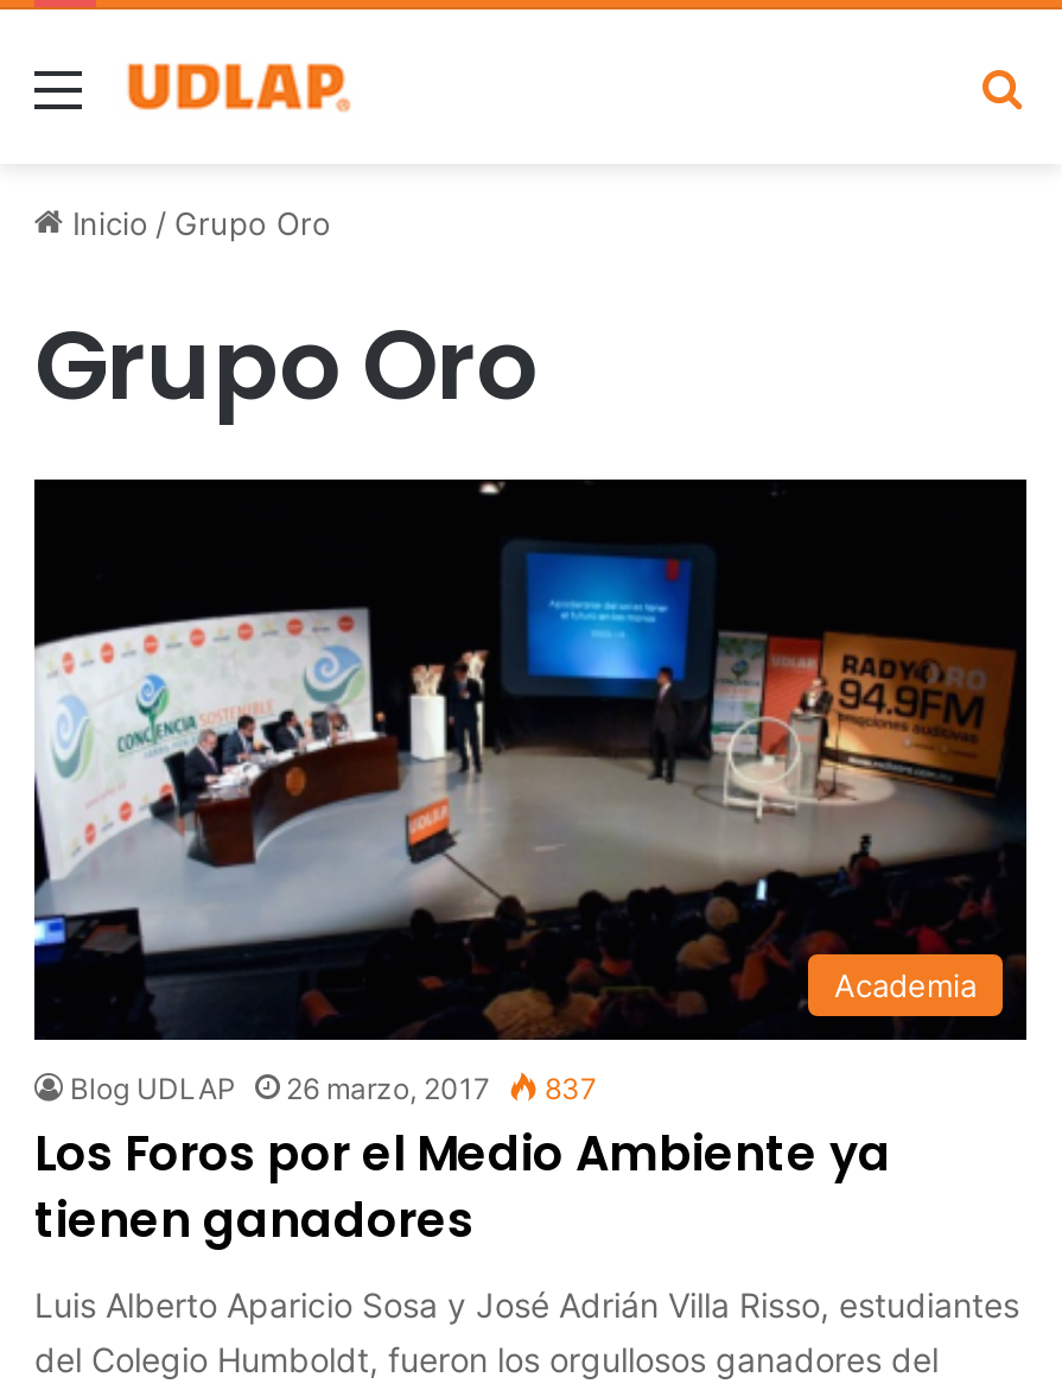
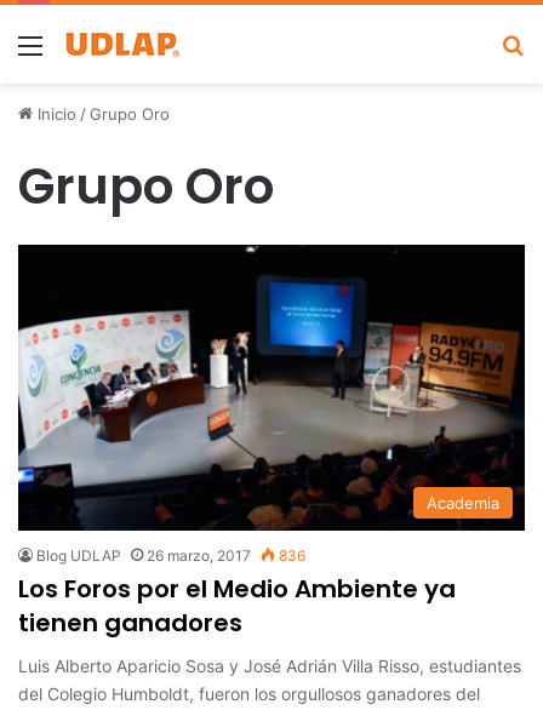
- Blog UDLAP 26 marzo, 2017 837
+ Blog UDLAP 26 marzo, 2017 836
